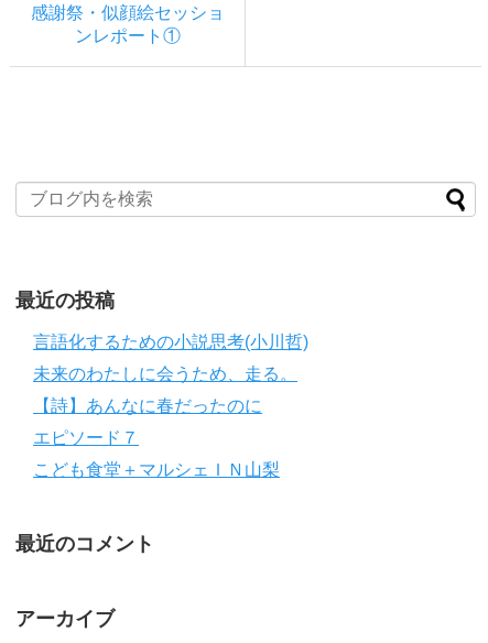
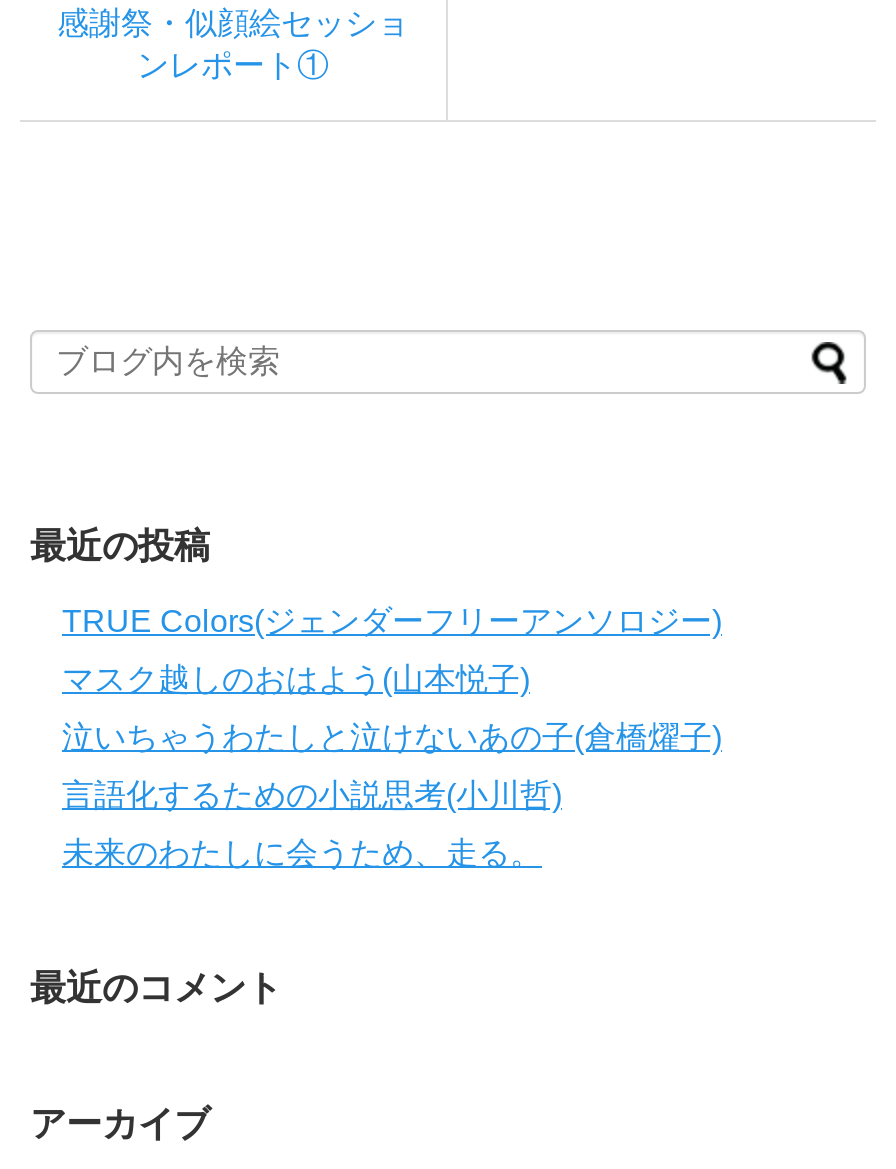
+ TRUE Colors(ジェンダーフリーアンソロジー)
+ マスク越しのおはよう(山本悦子)
+ 泣いちゃうわたしと泣けないあの子(倉橋燿子)

moved down: 言語化するための小説思考(小川哲) | 未来のわたしに会うため、走る。

- 【詩】あんなに春だったのに
- エピソード７
- こども食堂＋マルシェＩＮ山梨
